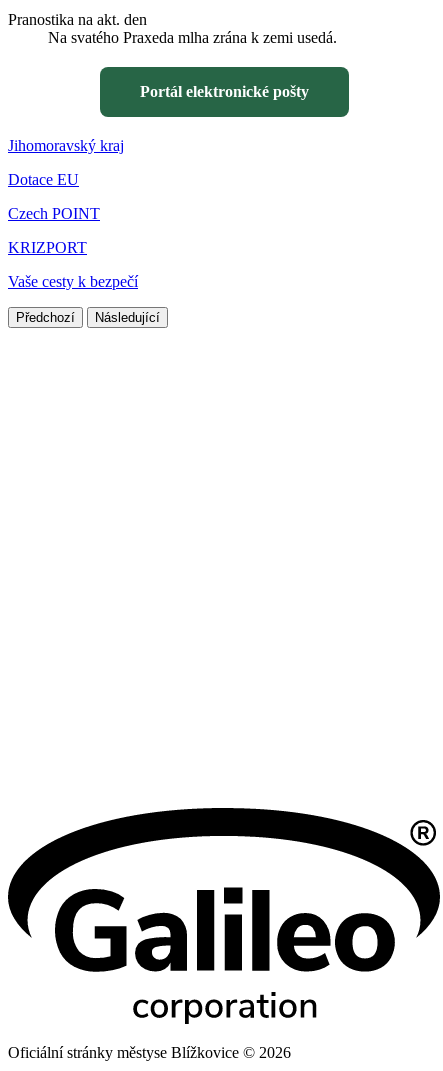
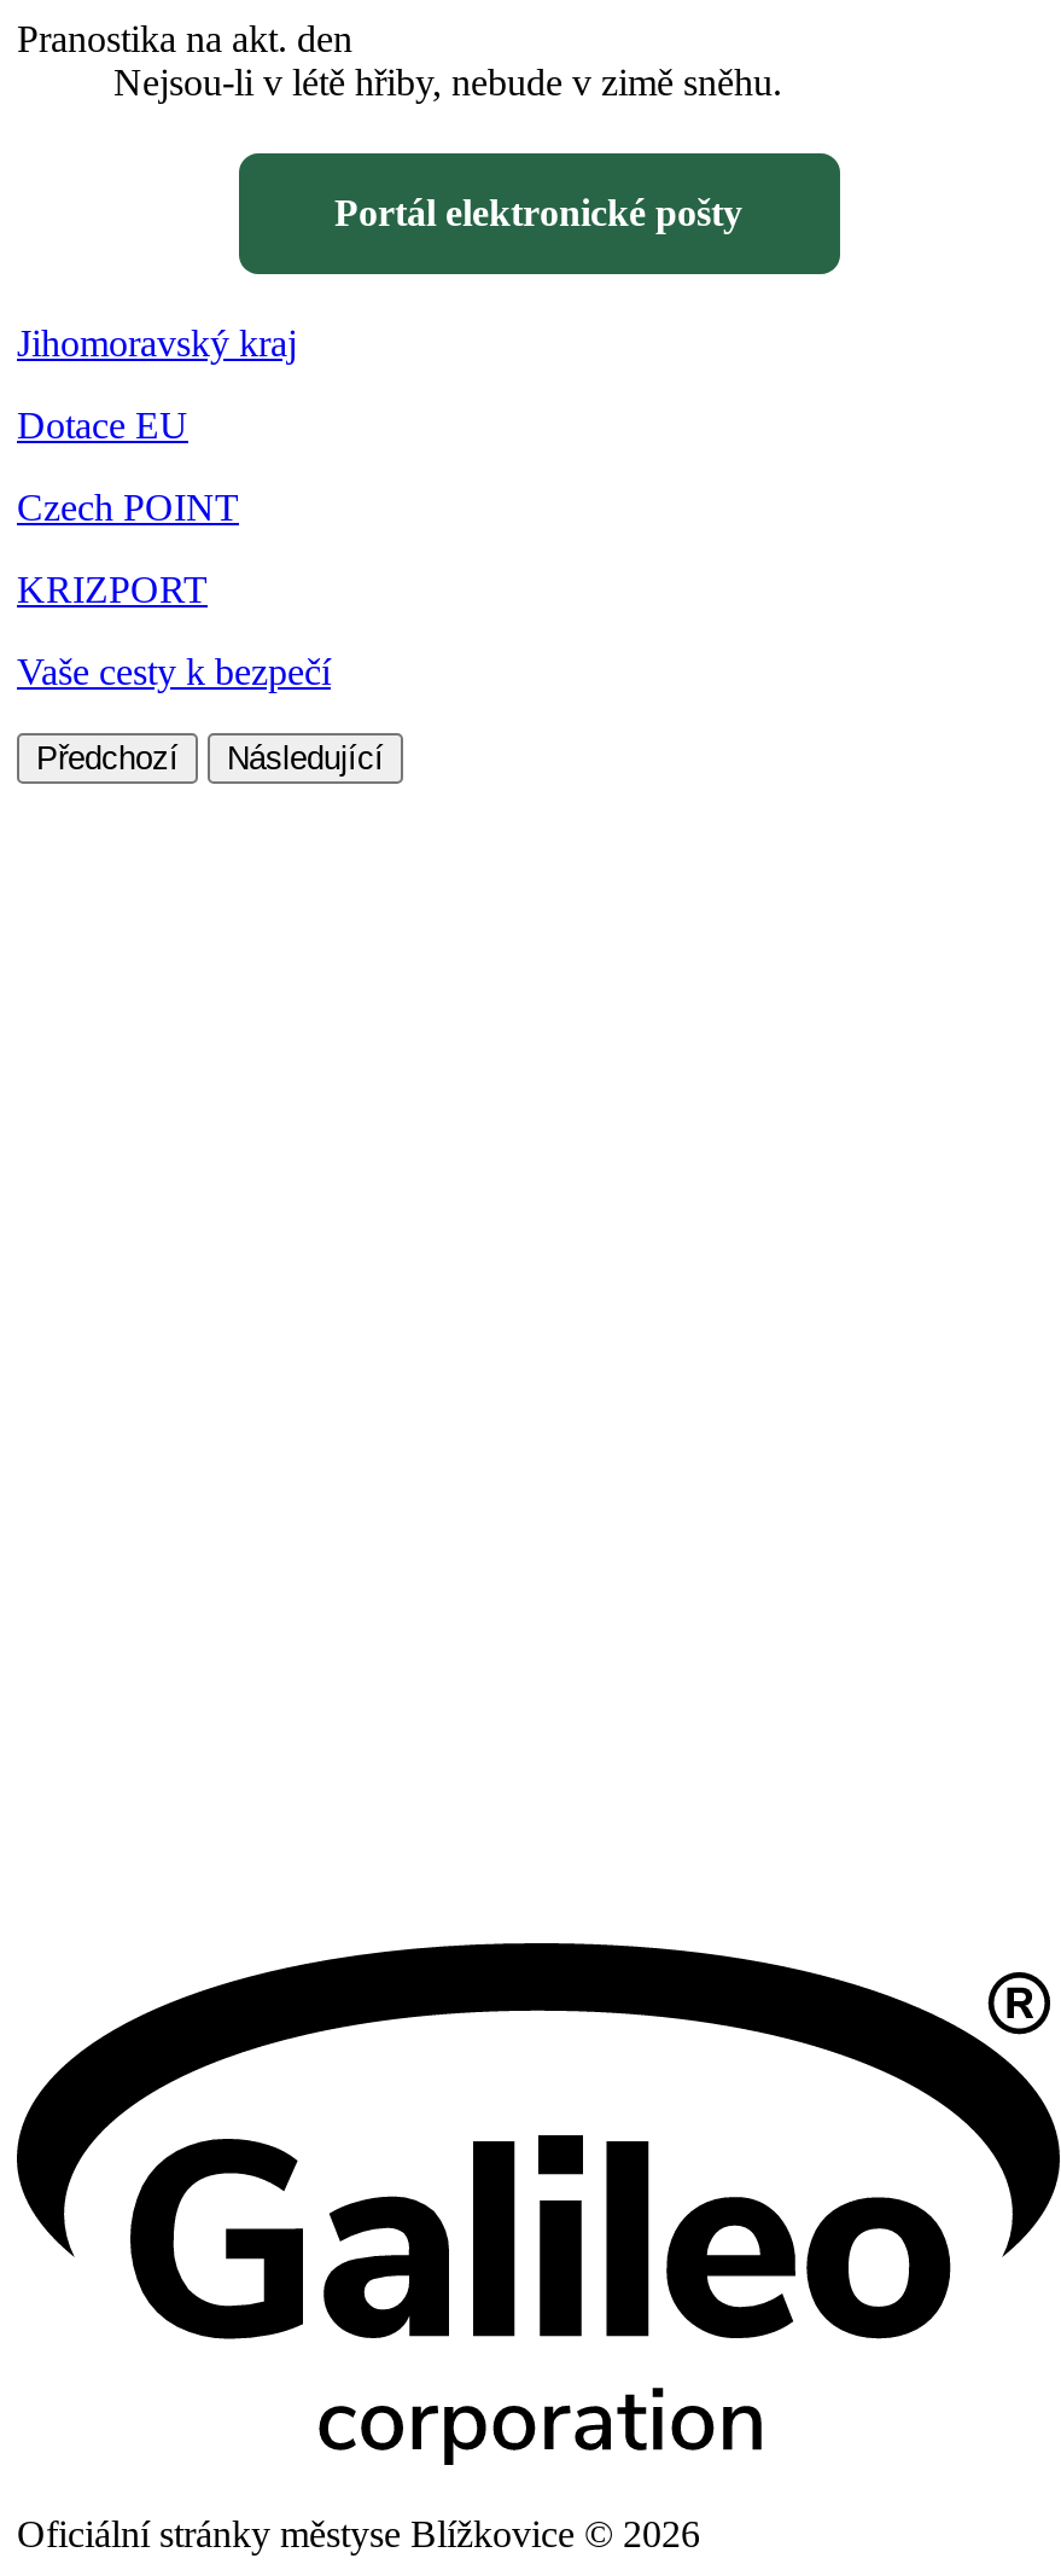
- Na svatého Praxeda mlha zrána k zemi usedá.
+ Nejsou-li v létě hřiby, nebude v zimě sněhu.
